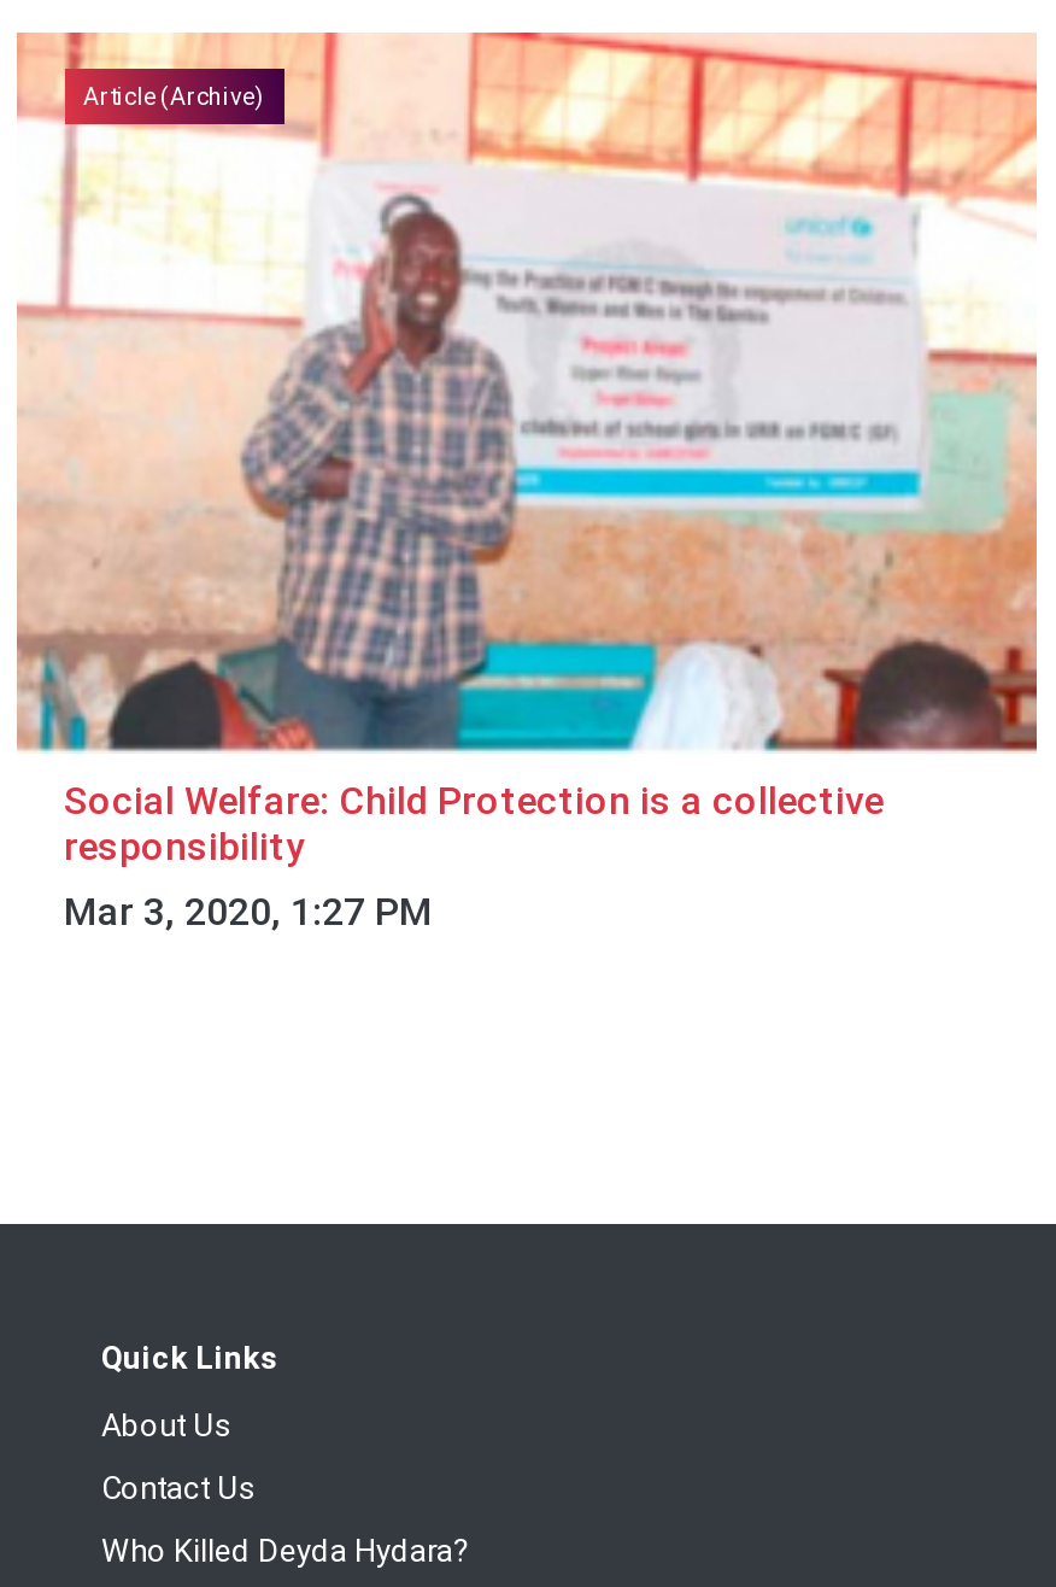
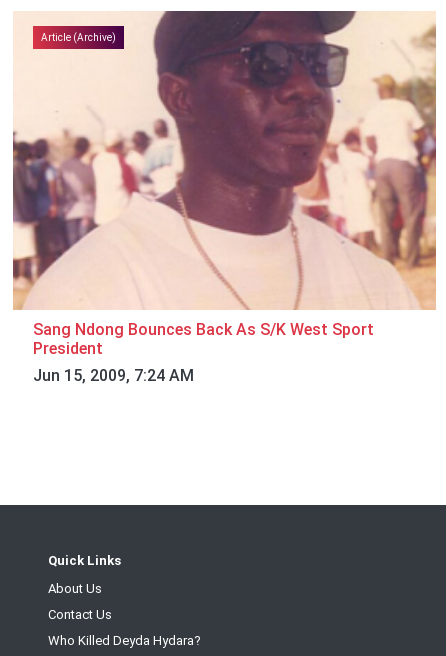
- [image]
- Social Welfare: Child Protection is a collective
- responsibility
- Mar 3, 2020, 1:27 PM
+ [image]
+ Sang Ndong Bounces Back As S/K West Sport
+ President
+ Jun 15, 2009, 7:24 AM
